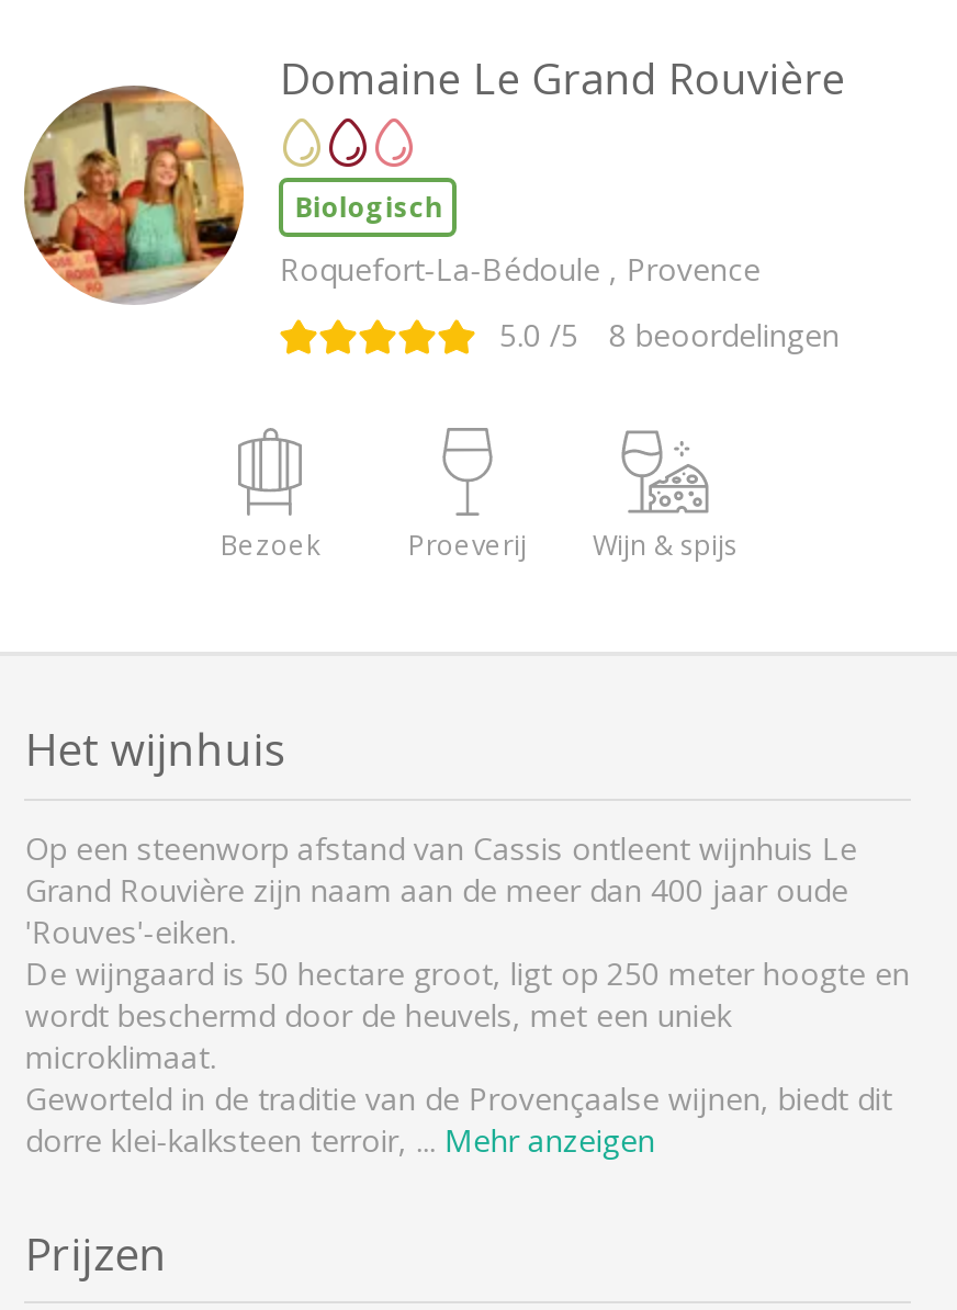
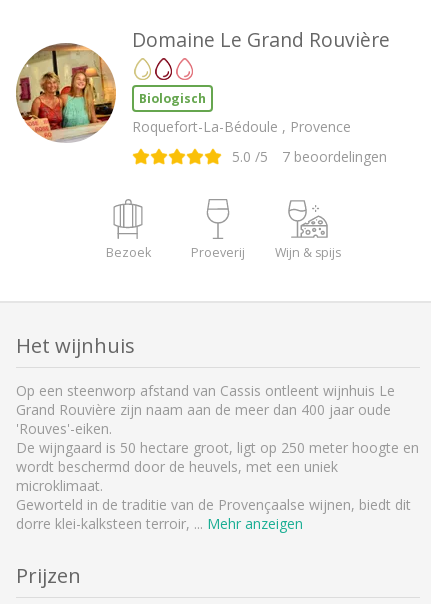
- 8 beoordelingen
+ 7 beoordelingen
